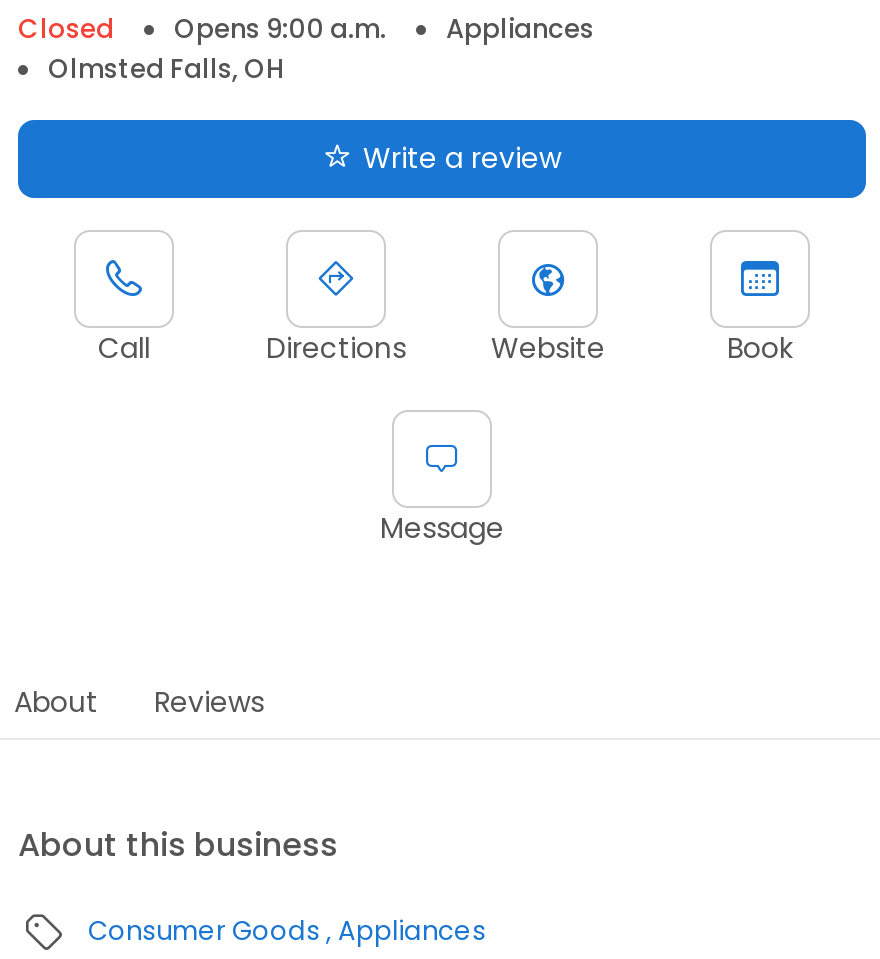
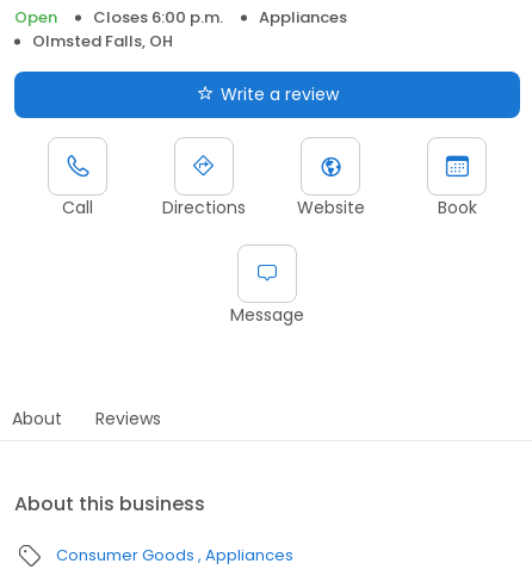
- Closed
- Opens 9:00 a.m.
+ Open
+ Closes 6:00 p.m.
